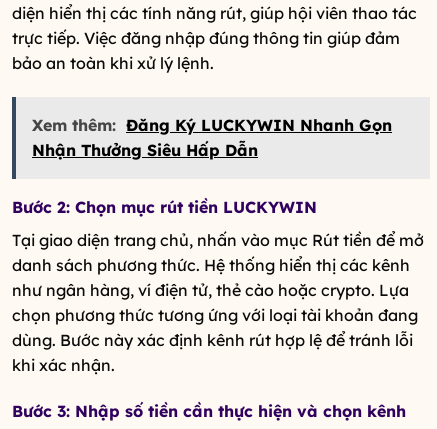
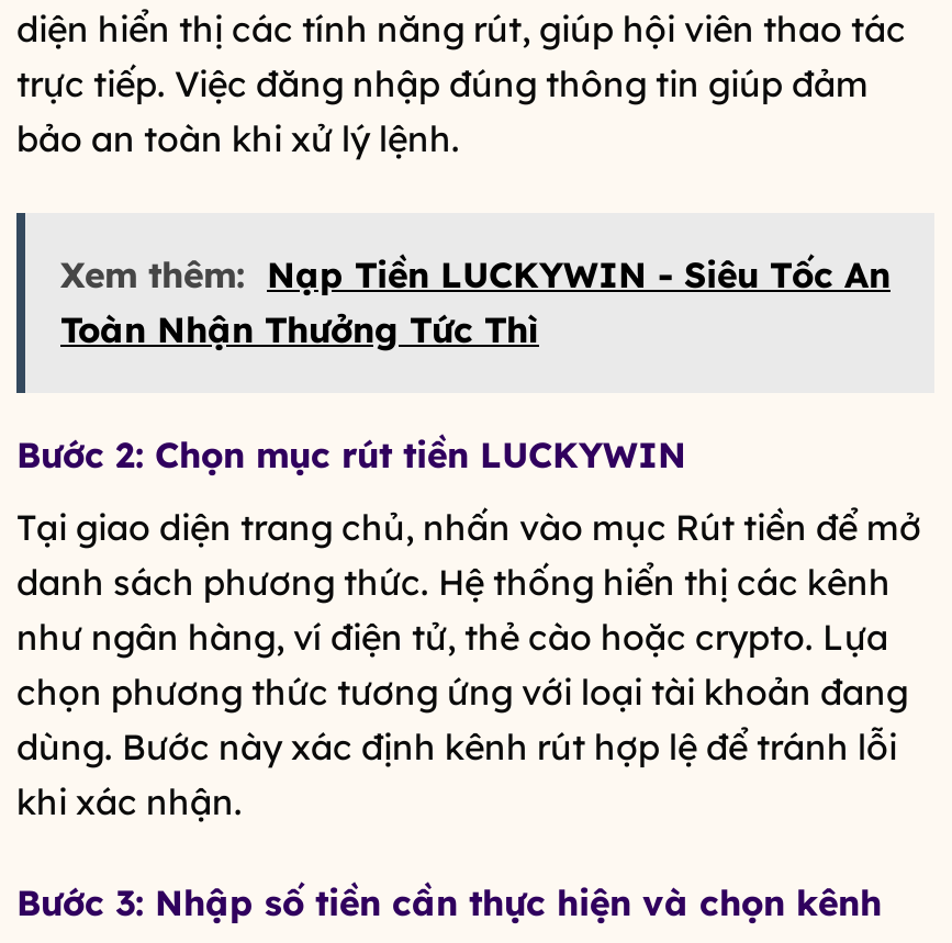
- Xem thêm: Đăng Ký LUCKYWIN Nhanh Gọn
- Nhận Thưởng Siêu Hấp Dẫn
+ Xem thêm: Nạp Tiền LUCKYWIN - Siêu Tốc An
+ Toàn Nhận Thưởng Tức Thì
